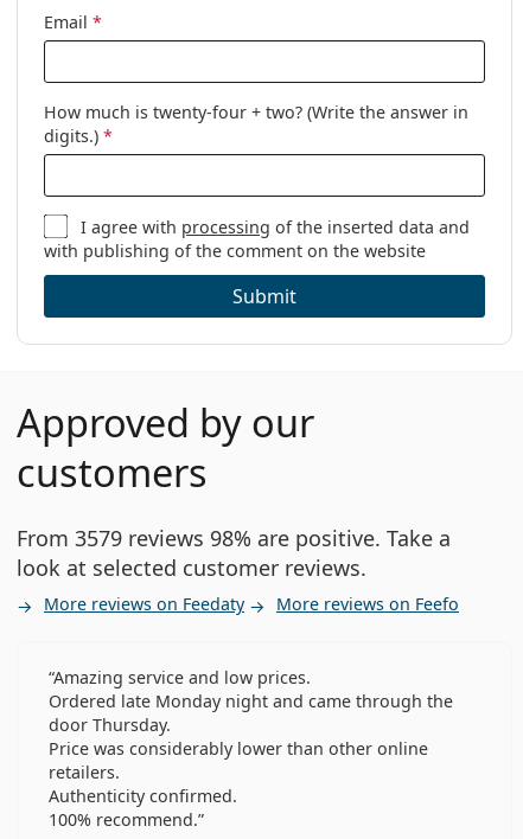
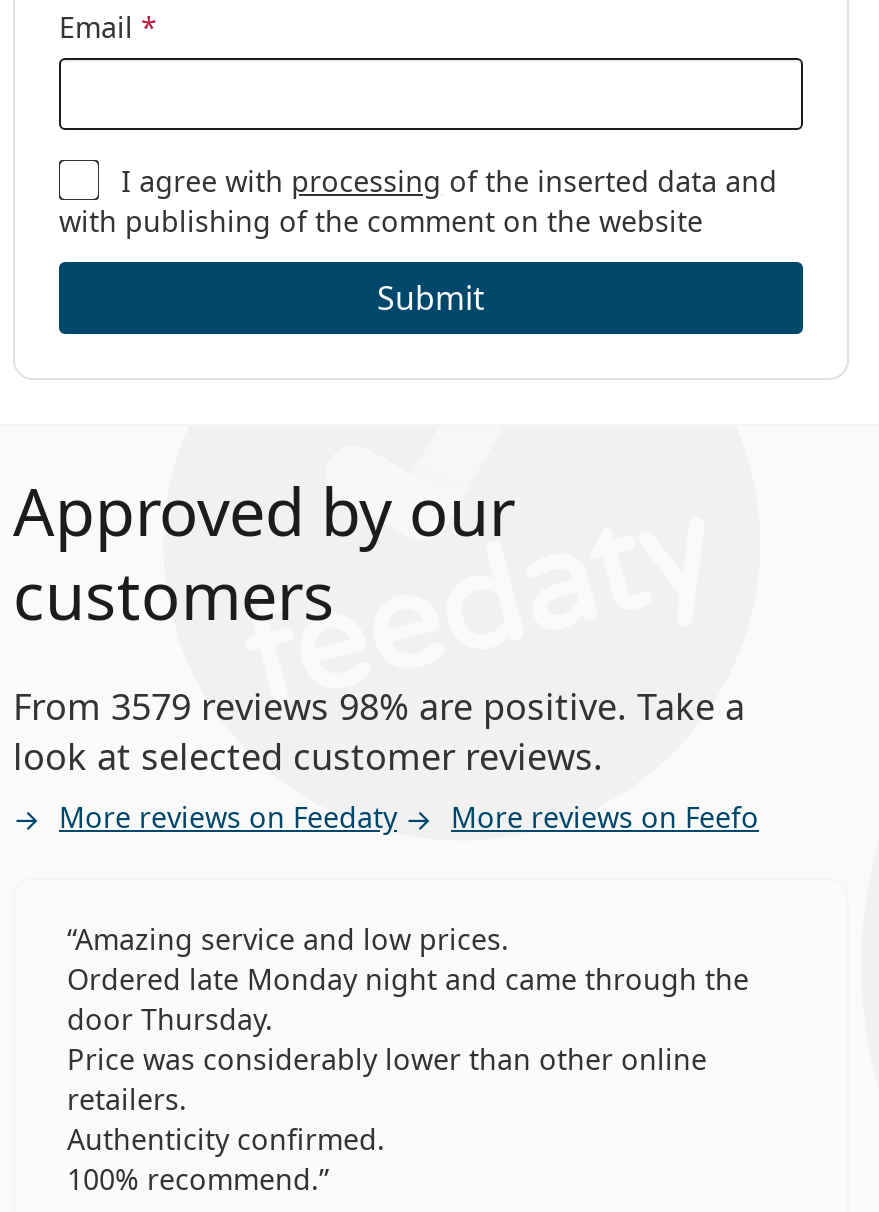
- How much is twenty-four + two? (Write the answer in
- digits.) *
